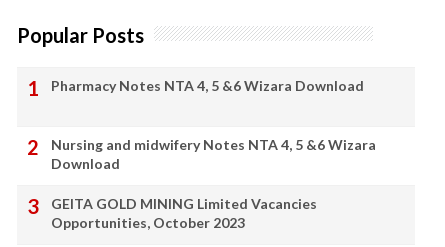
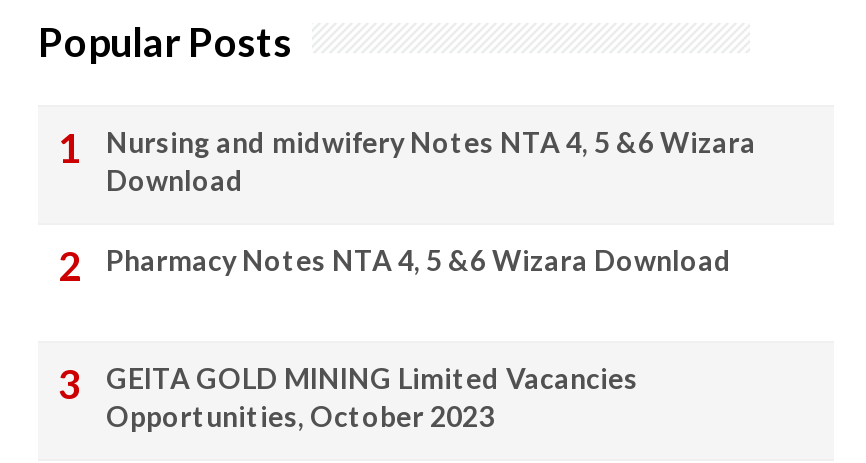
moved down: Pharmacy Notes NTA 4, 5 &6 Wizara Download

moved up: Nursing and midwifery Notes NTA 4, 5 &6 Wizara | Download
